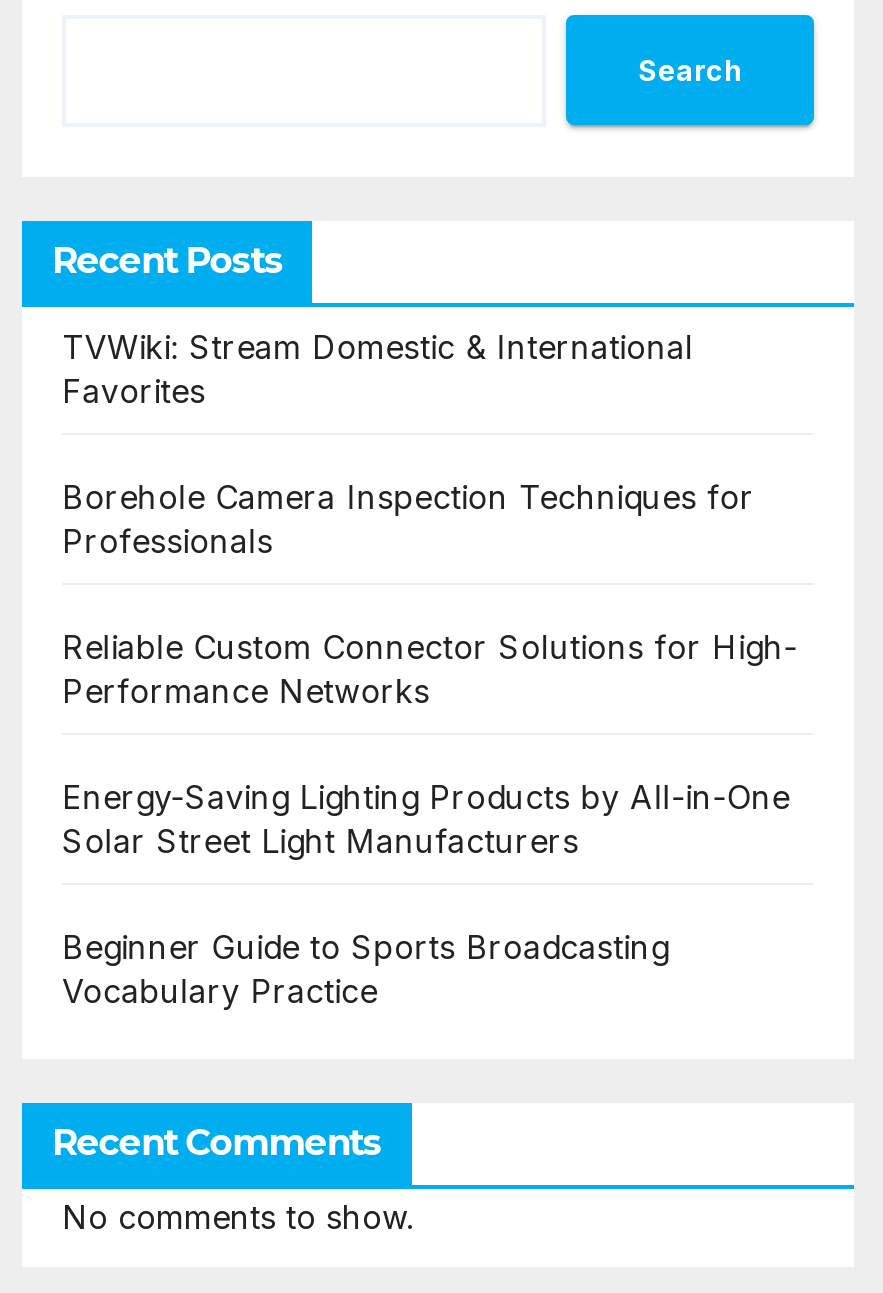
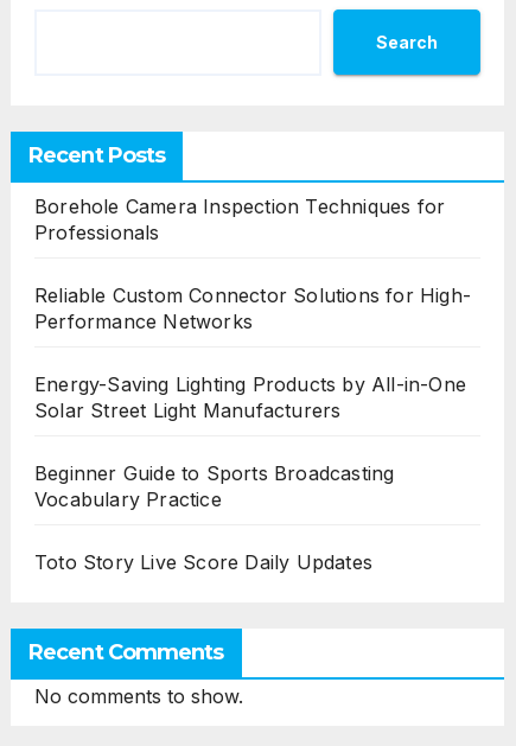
- TVWiki: Stream Domestic & International
- Favorites

moved up: Borehole Camera Inspection Techniques for | Professionals | Reliable Custom Connector Solutions for High- | Performance Networks | Energy-Saving Lighting Products by All-in-One | Solar Street Light Manufacturers | Beginner Guide to Sports Broadcasting | Vocabulary Practice

+ Toto Story Live Score Daily Updates
